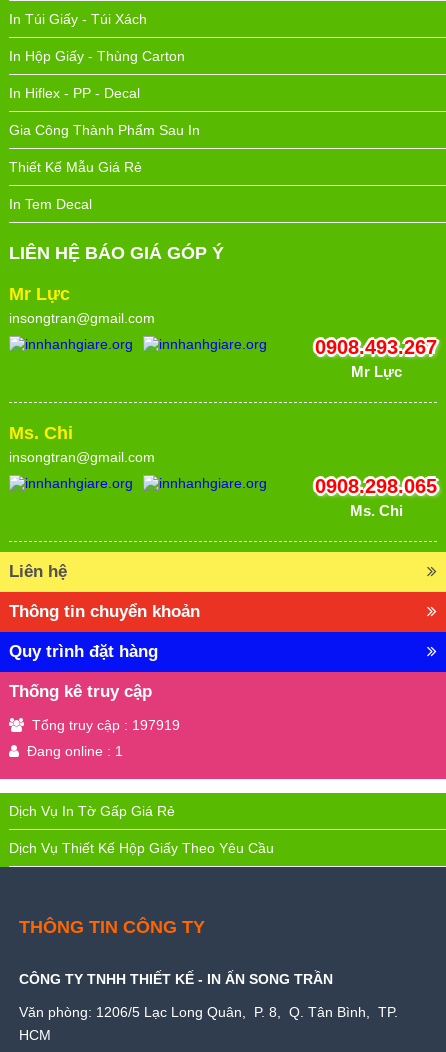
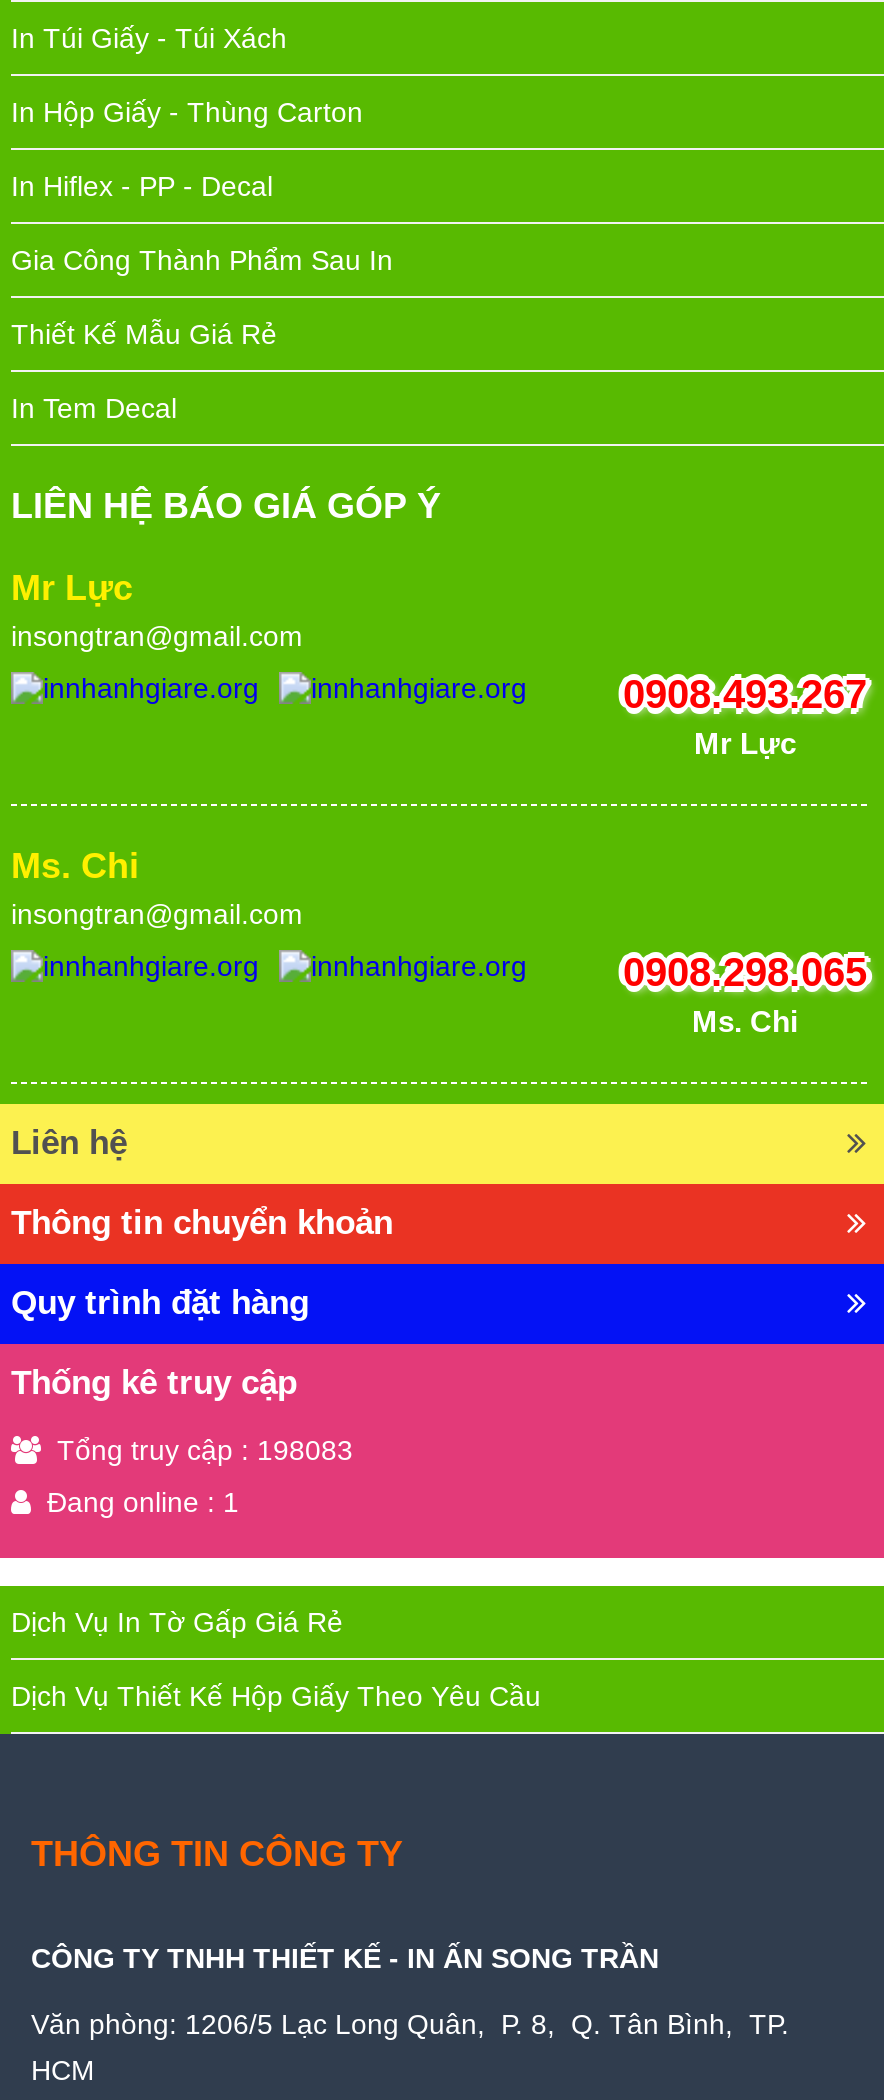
- Tổng truy cập : 197919
+ Tổng truy cập : 198083
